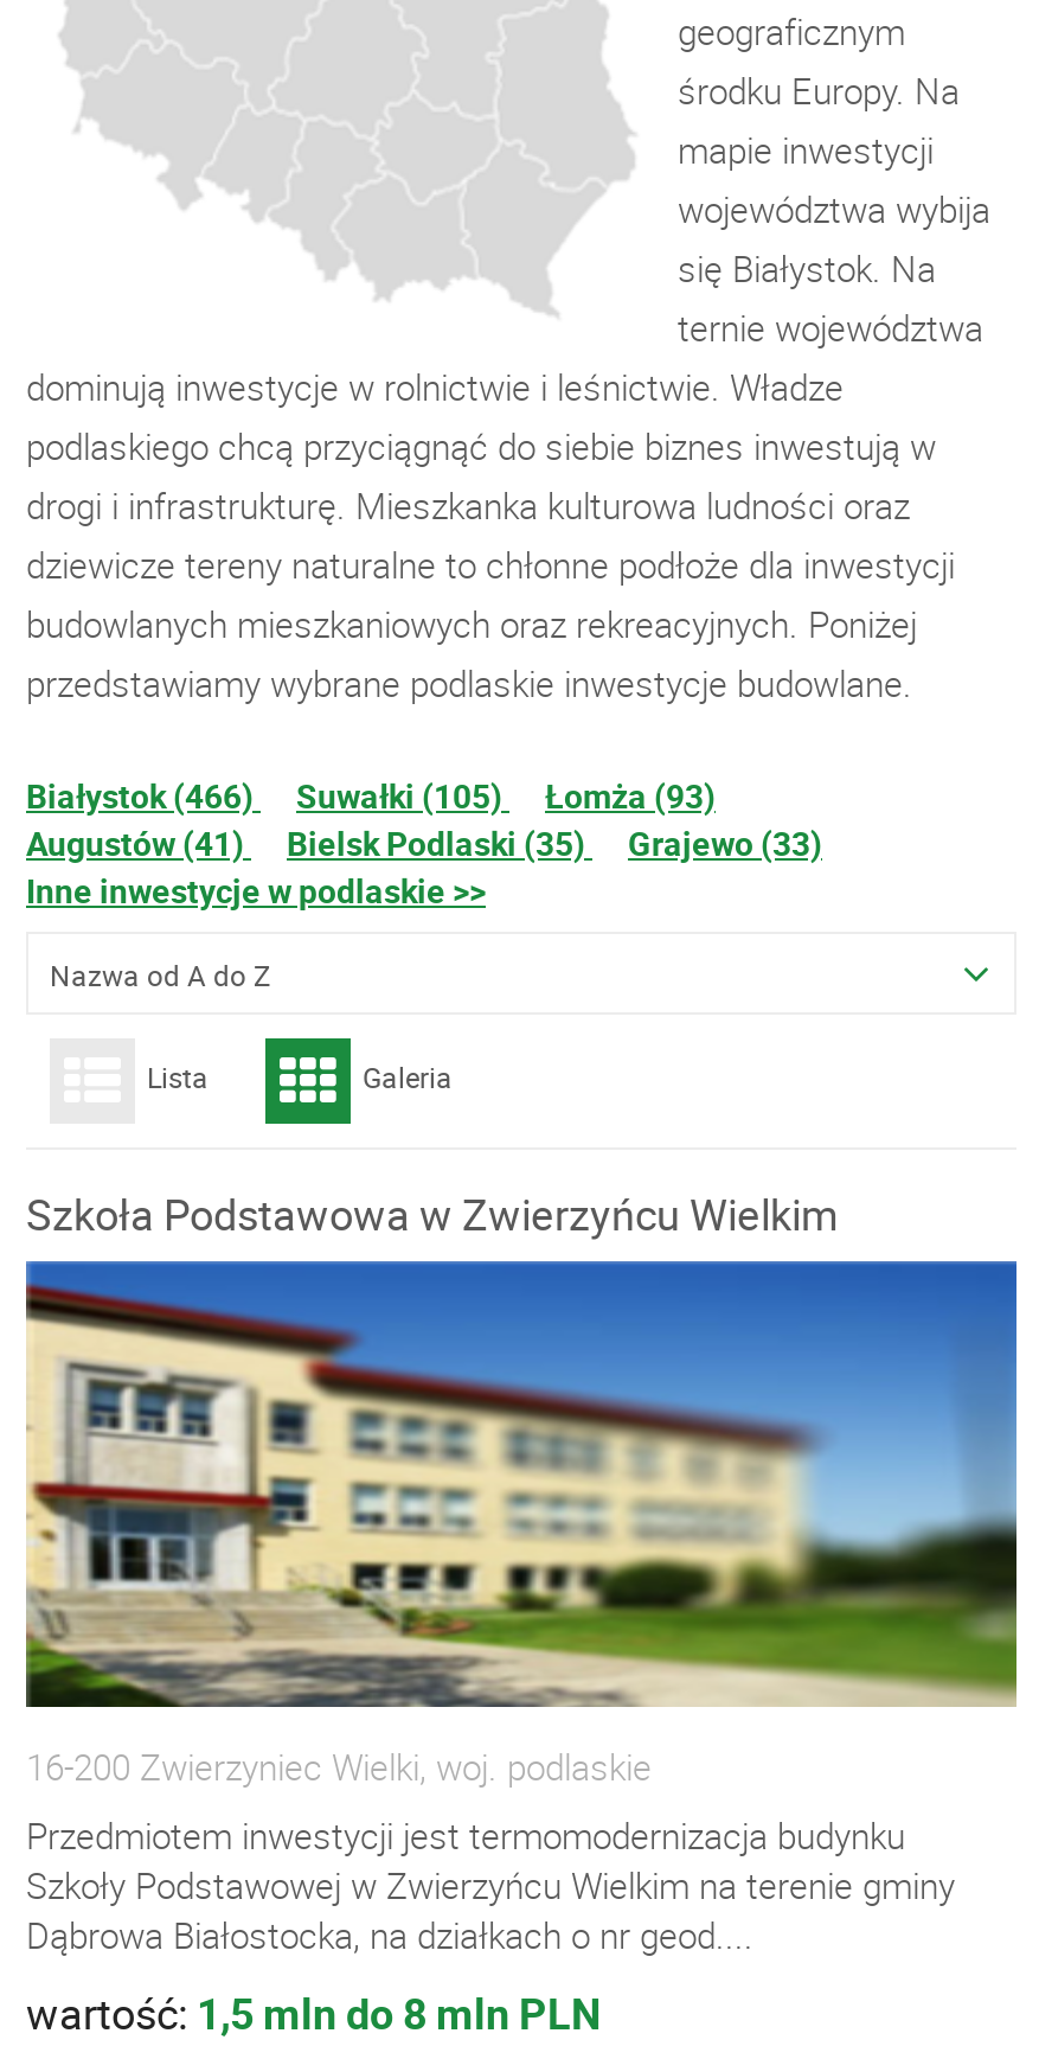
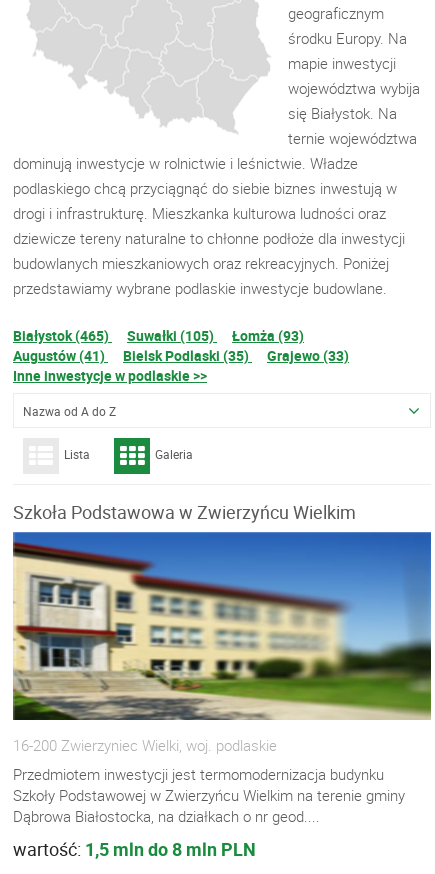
- Białystok (466) Suwałki (105) Łomża (93)
+ Białystok (465) Suwałki (105) Łomża (93)
